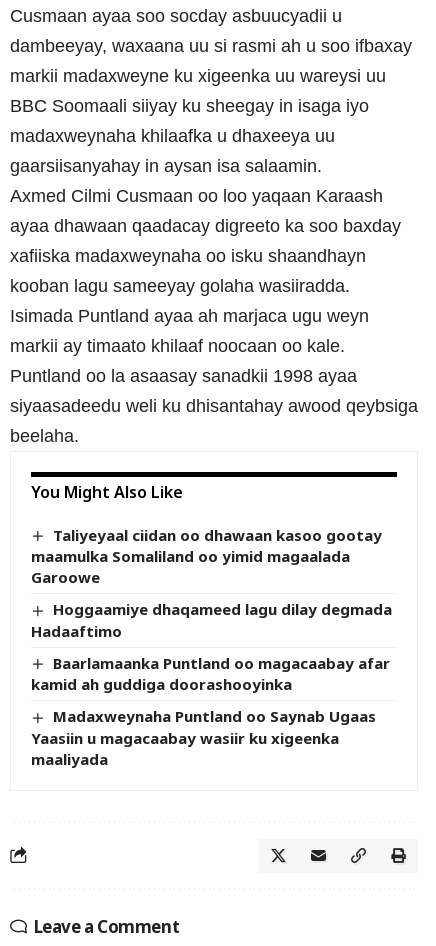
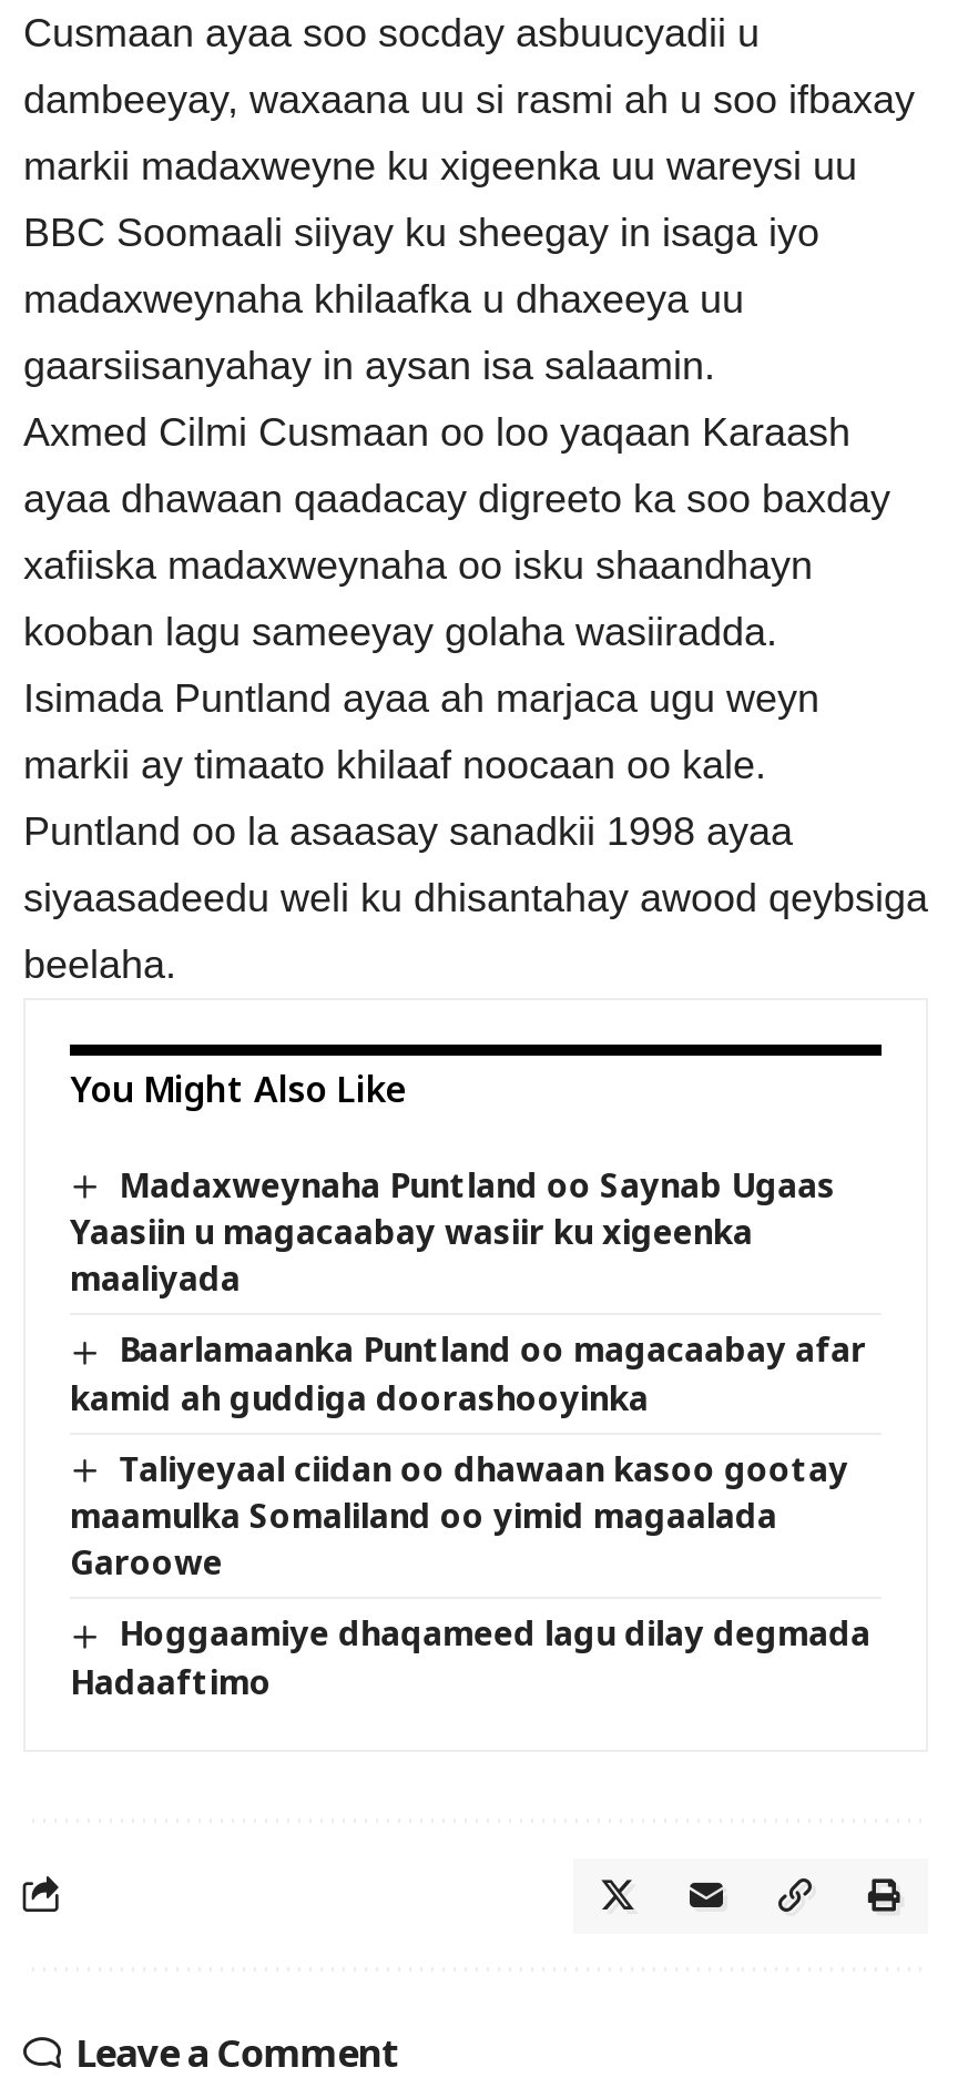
moved down: Taliyeyaal ciidan oo dhawaan kasoo gootay | maamulka Somaliland oo yimid magaalada | Garoowe | Hoggaamiye dhaqameed lagu dilay degmada | Hadaaftimo

moved up: Baarlamaanka Puntland oo magacaabay afar | kamid ah guddiga doorashooyinka | Madaxweynaha Puntland oo Saynab Ugaas | Yaasiin u magacaabay wasiir ku xigeenka | maaliyada
